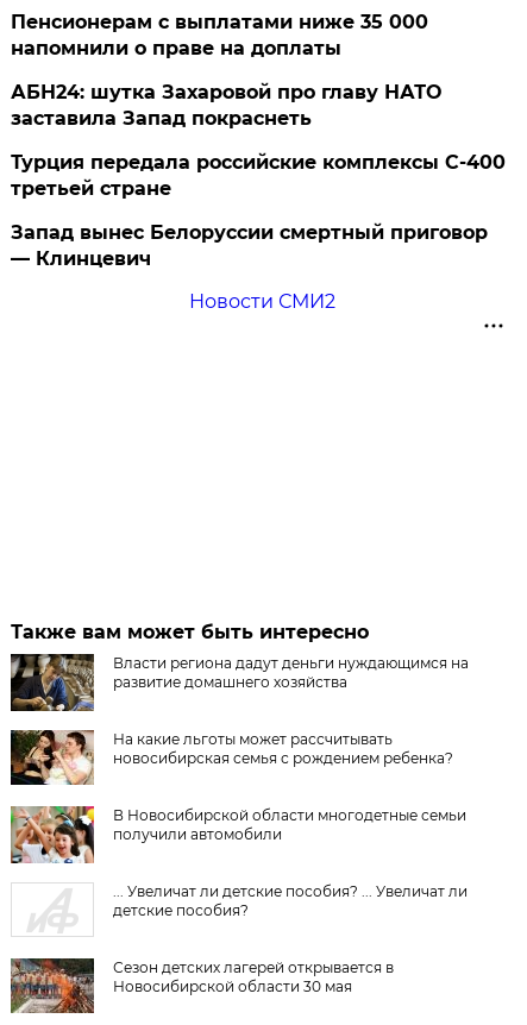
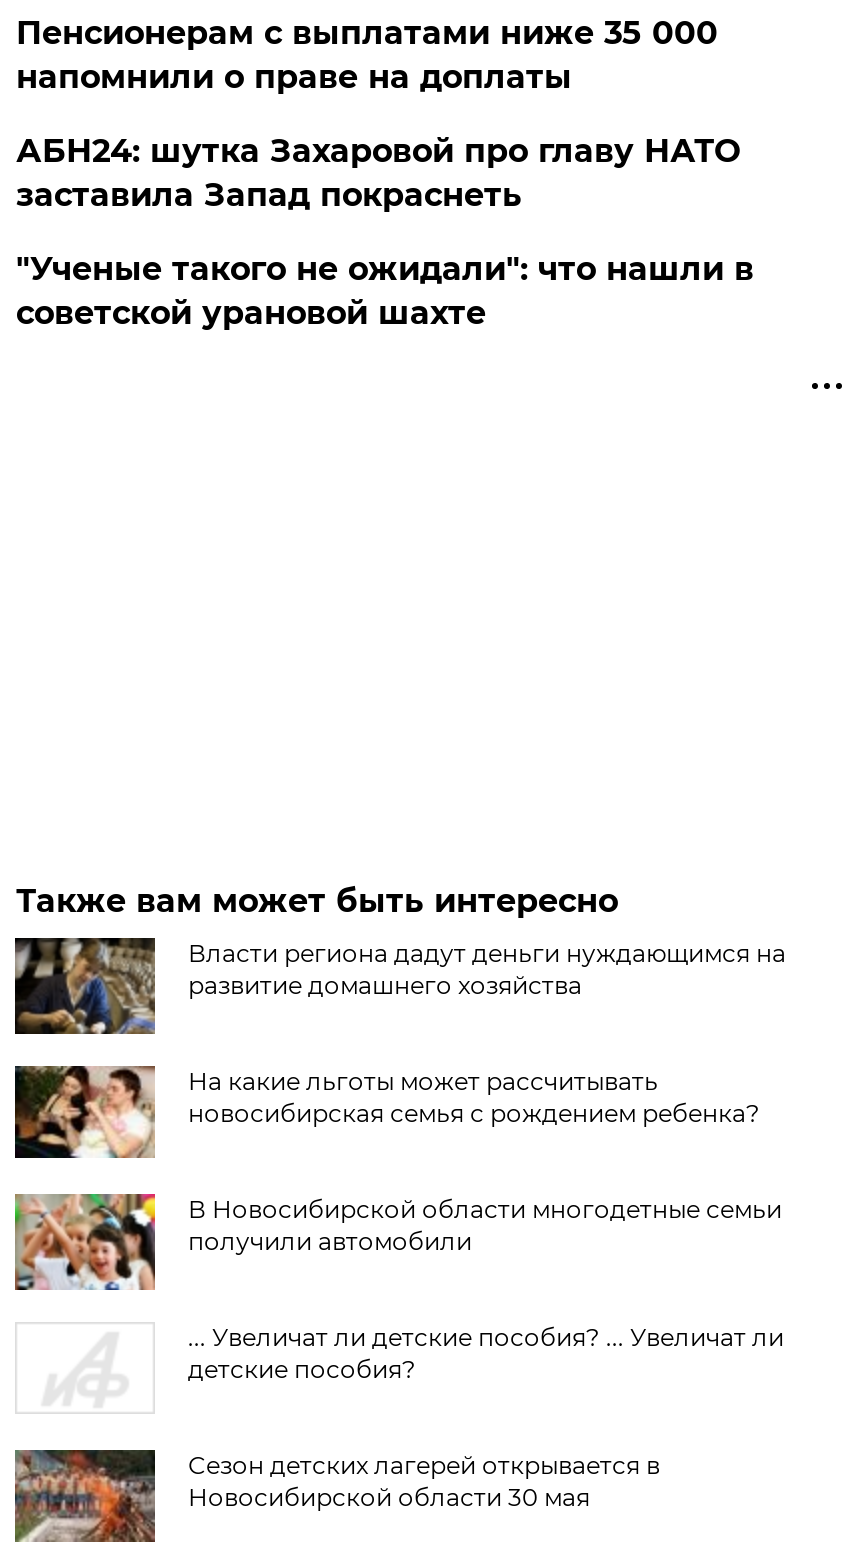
- Турция передала российские комплексы С-400
- третьей стране
- Запад вынес Белоруссии смертный приговор
- — Клинцевич
- Новости СМИ2
+ "Ученые такого не ожидали": что нашли в
+ советской урановой шахте
